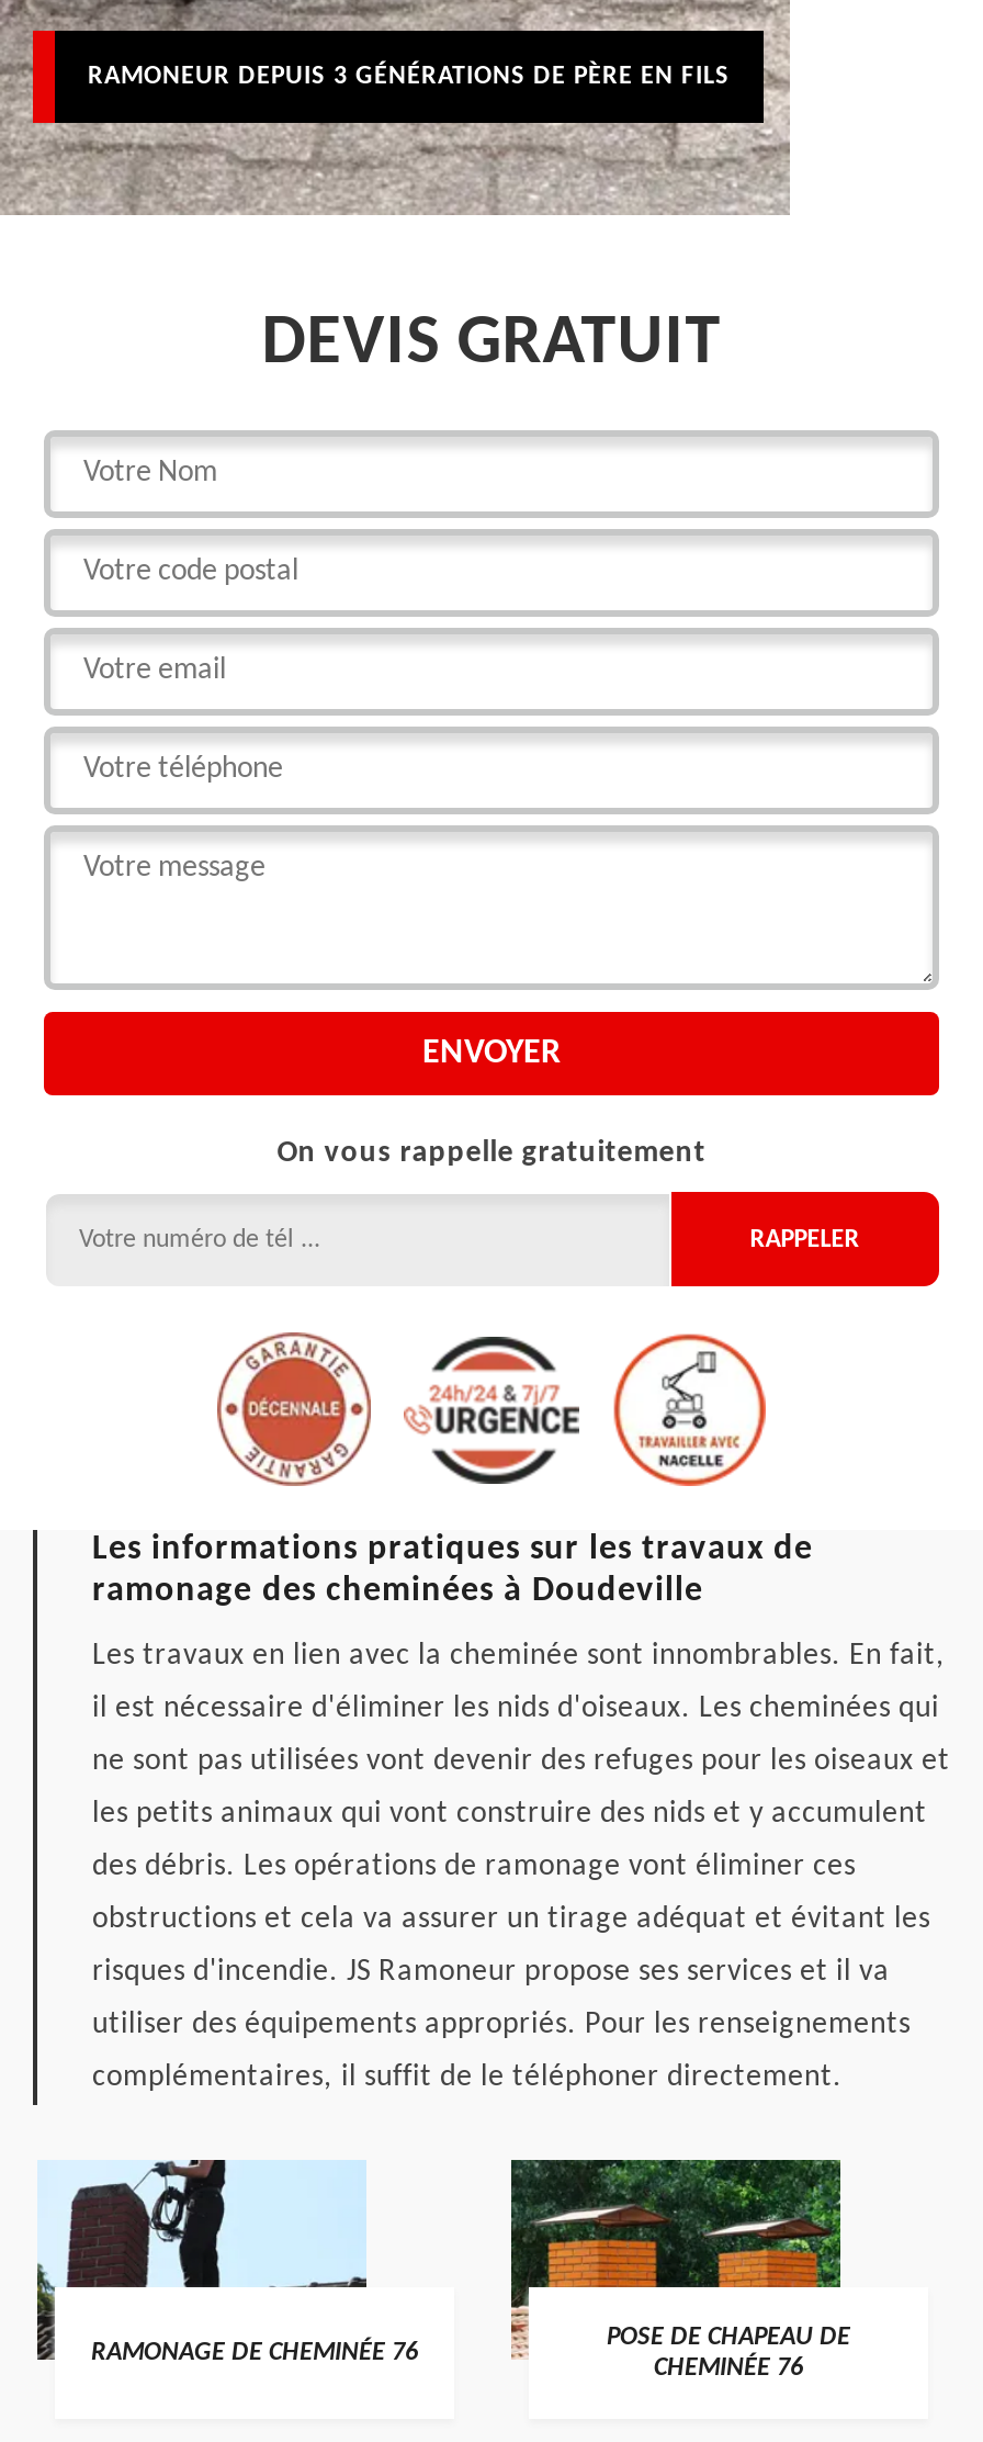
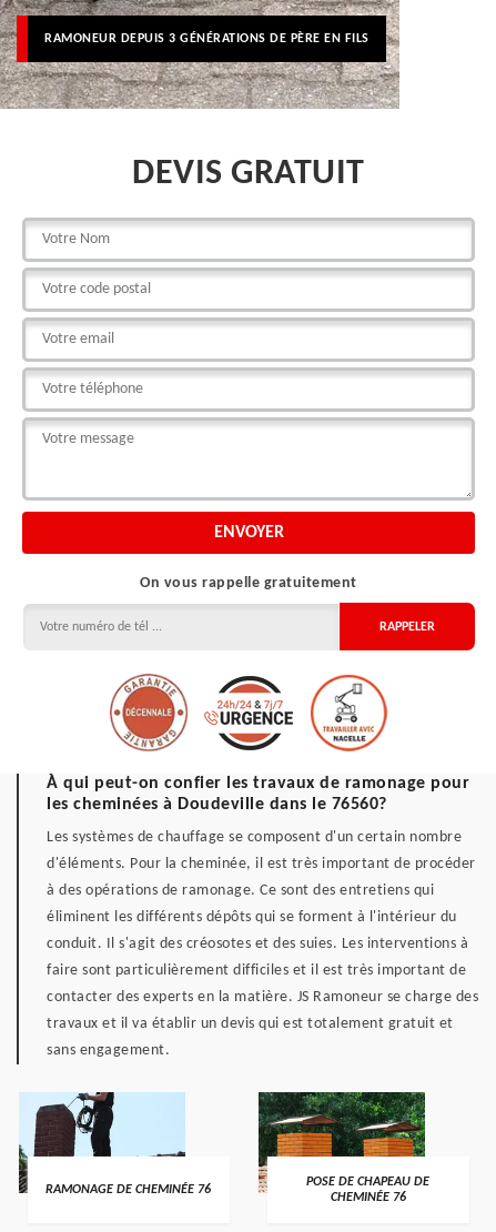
- Les informations pratiques sur les travaux de
- ramonage des cheminées à Doudeville
+ À qui peut-on confier les travaux de ramonage pour
+ les cheminées à Doudeville dans le 76560?

- Les travaux en lien avec la cheminée sont innombrables. En fait,
+ Les systèmes de chauffage se composent d'un certain nombre

- il est nécessaire d'éliminer les nids d'oiseaux. Les cheminées qui
+ d'éléments. Pour la cheminée, il est très important de procéder

- ne sont pas utilisées vont devenir des refuges pour les oiseaux et
+ à des opérations de ramonage. Ce sont des entretiens qui

- les petits animaux qui vont construire des nids et y accumulent
+ éliminent les différents dépôts qui se forment à l'intérieur du

- des débris. Les opérations de ramonage vont éliminer ces
+ conduit. Il s'agit des créosotes et des suies. Les interventions à

- obstructions et cela va assurer un tirage adéquat et évitant les
+ faire sont particulièrement difficiles et il est très important de

- risques d'incendie. JS Ramoneur propose ses services et il va
+ contacter des experts en la matière. JS Ramoneur se charge des

- utiliser des équipements appropriés. Pour les renseignements
+ travaux et il va établir un devis qui est totalement gratuit et

- complémentaires, il suffit de le téléphoner directement.
+ sans engagement.
